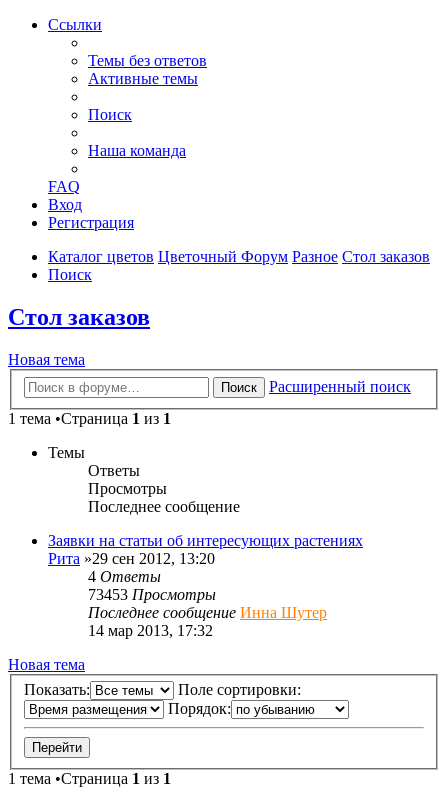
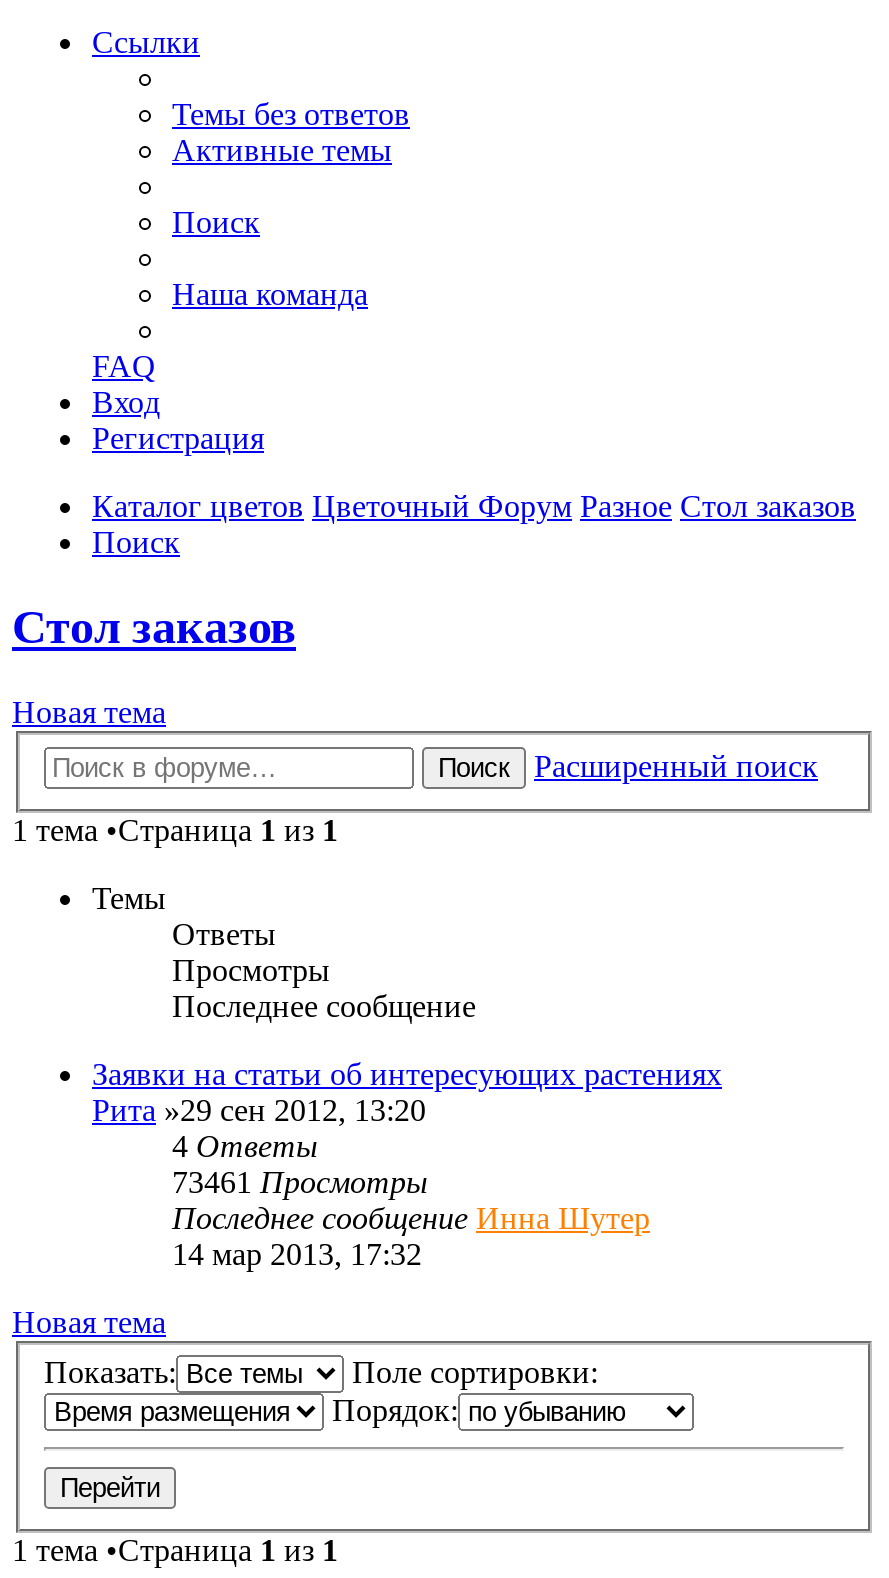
- 73453 Просмотры
+ 73461 Просмотры
